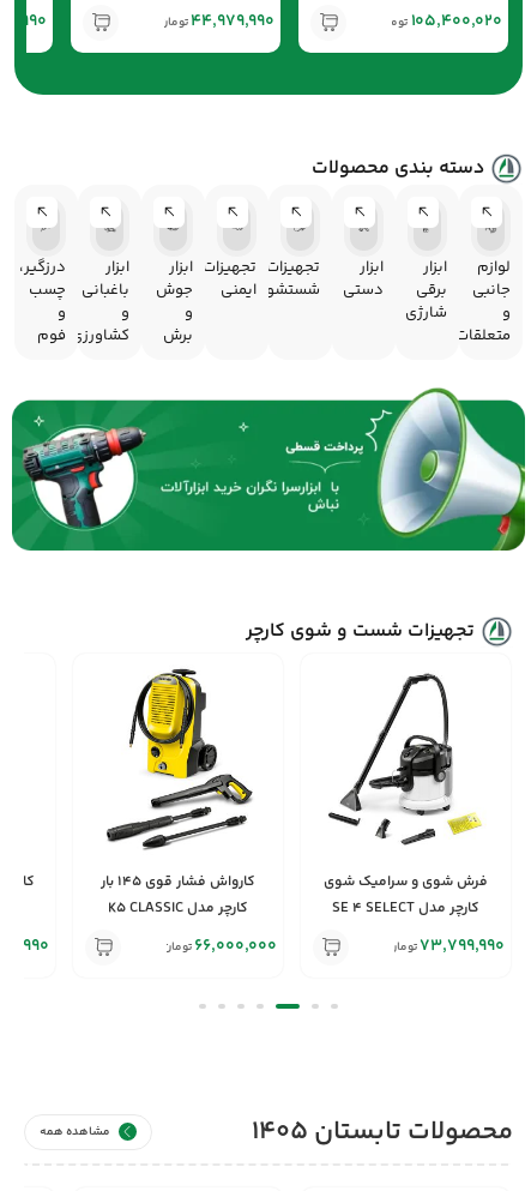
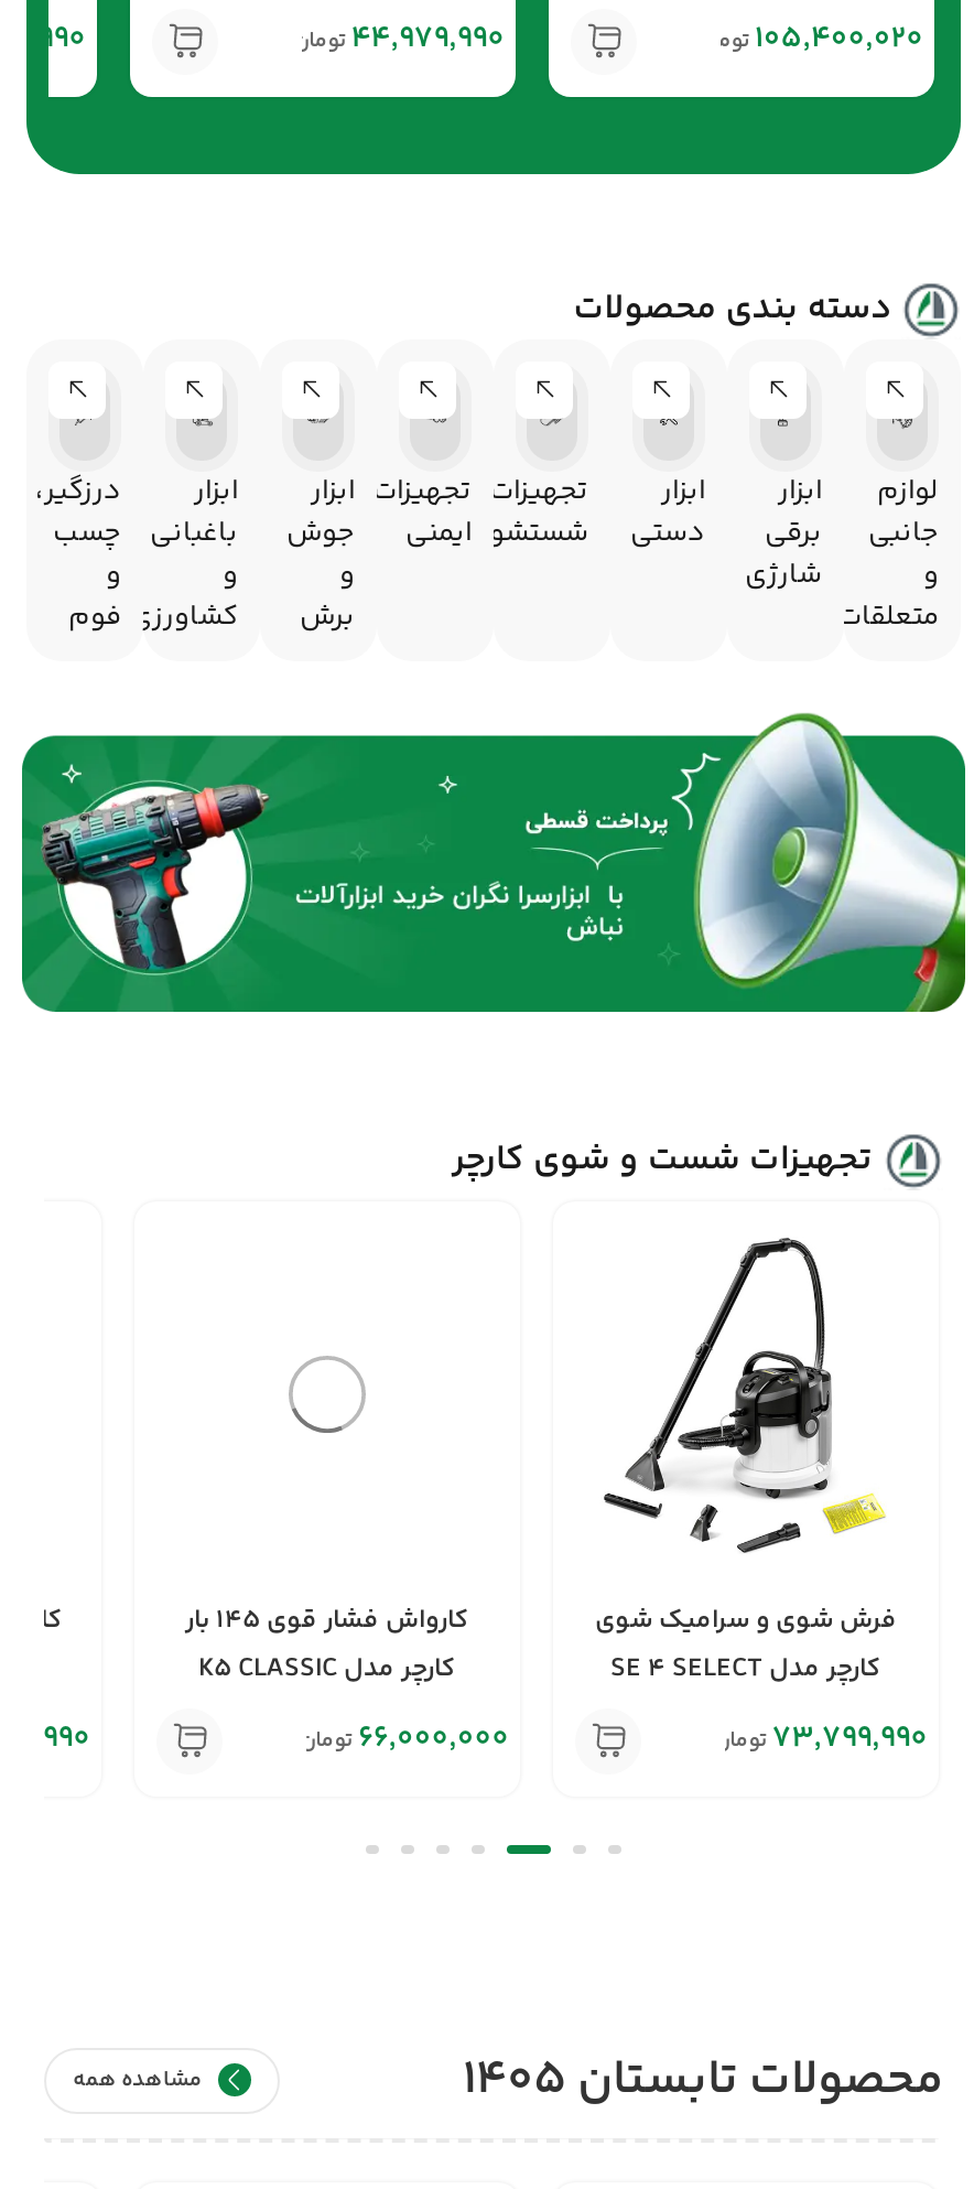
- [image]
